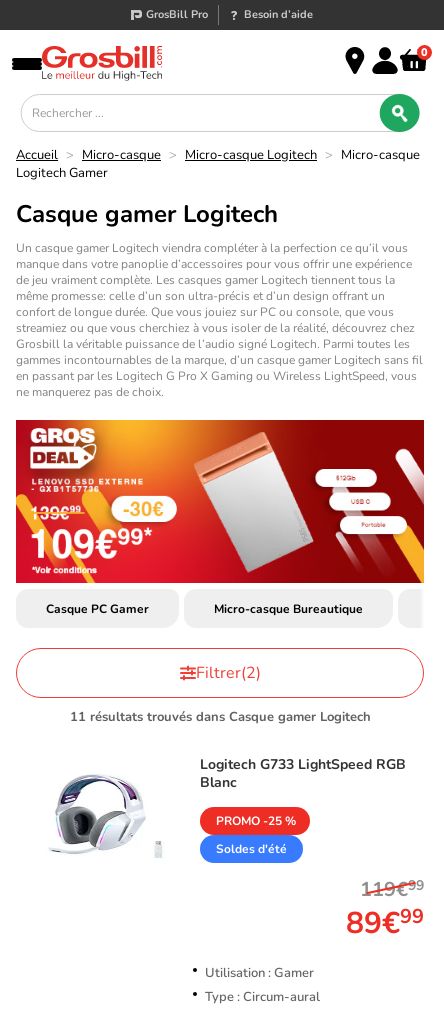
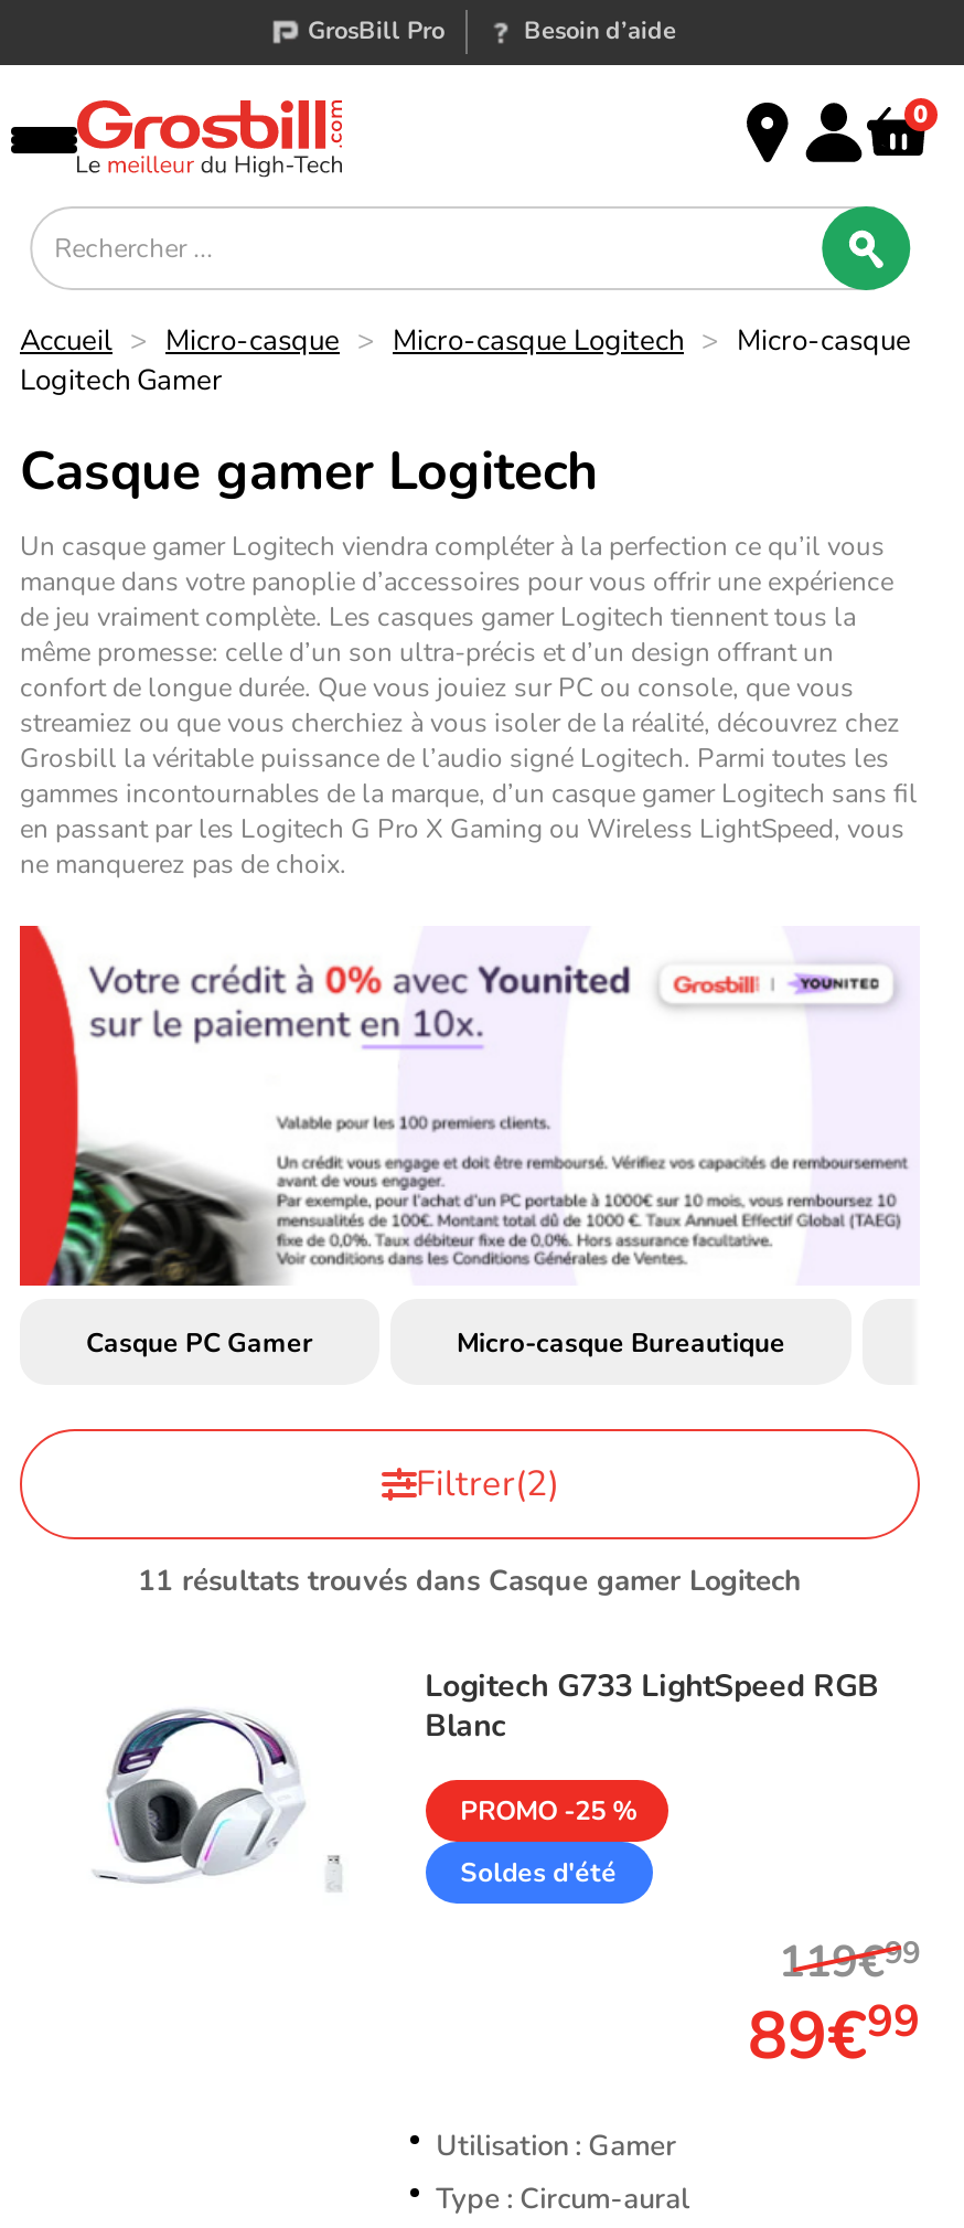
- [image]
+ [image]
